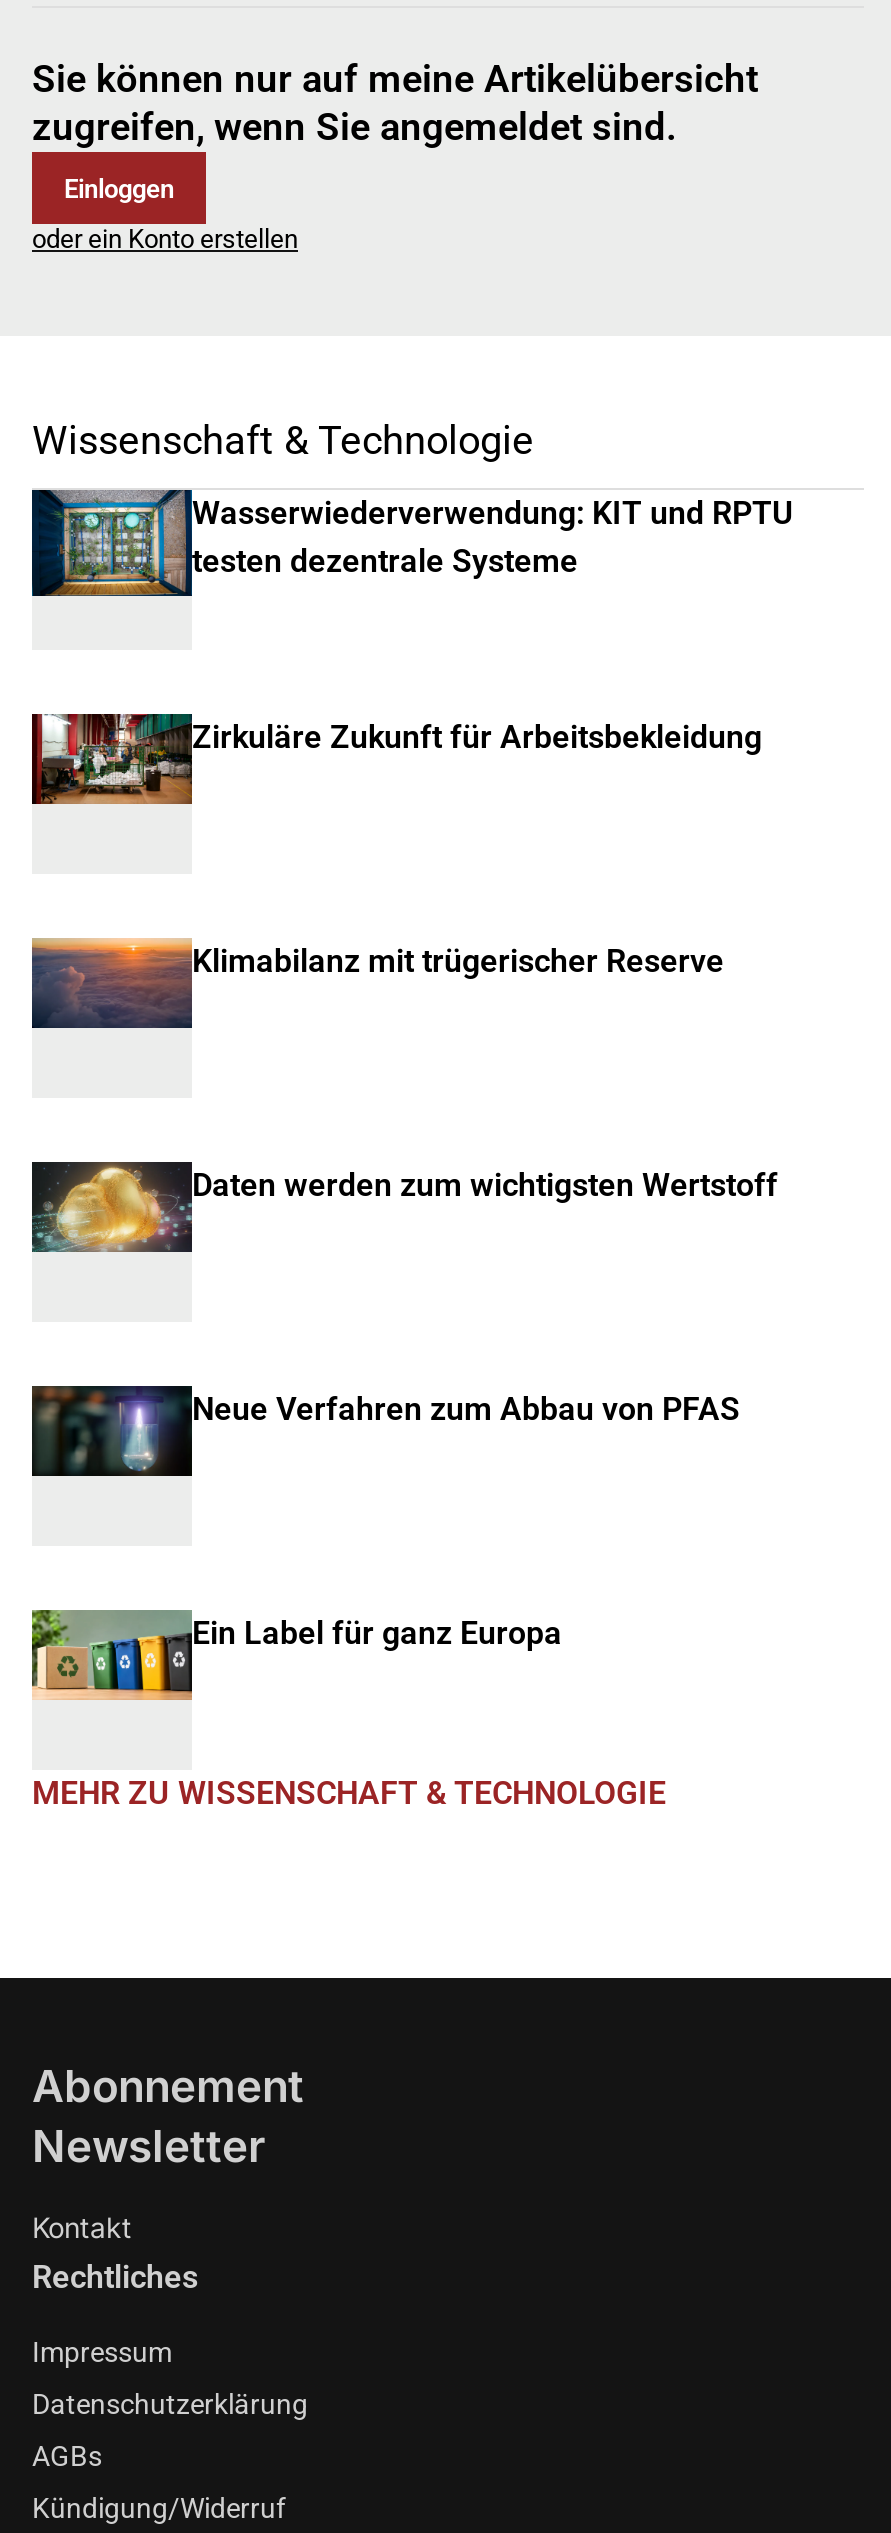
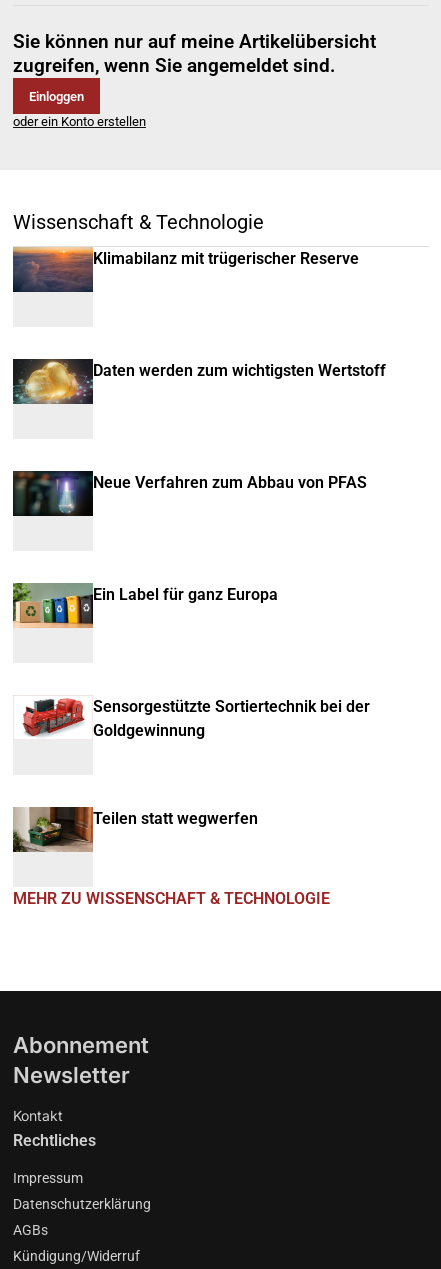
- [image]
- Wasserwiederverwendung: KIT und RPTU
- testen dezentrale Systeme

- [image]
- Zirkuläre Zukunft für Arbeitsbekleidung

moved up: [image] | Klimabilanz mit trügerischer Reserve | Daten werden zum wichtigsten Wertstoff | Neue Verfahren zum Abbau von PFAS | Ein Label für ganz Europa

moved up: [image]

+ [image]
+ Teilen statt wegwerfen

+ [image]
+ Sensorgestützte Sortiertechnik bei der
+ Goldgewinnung
